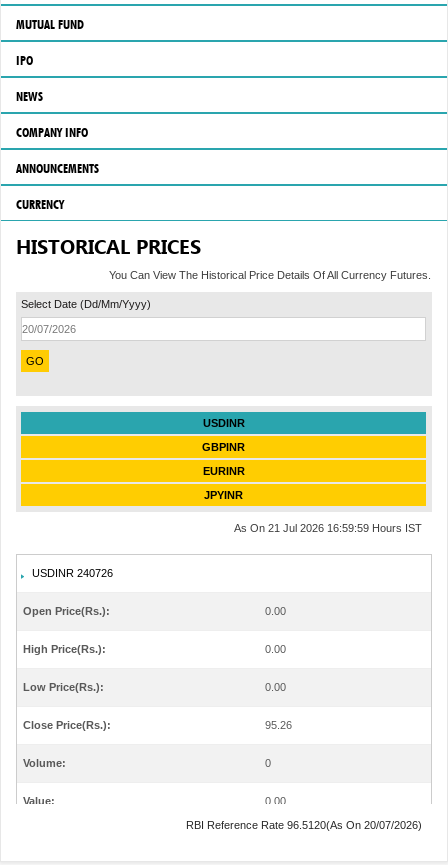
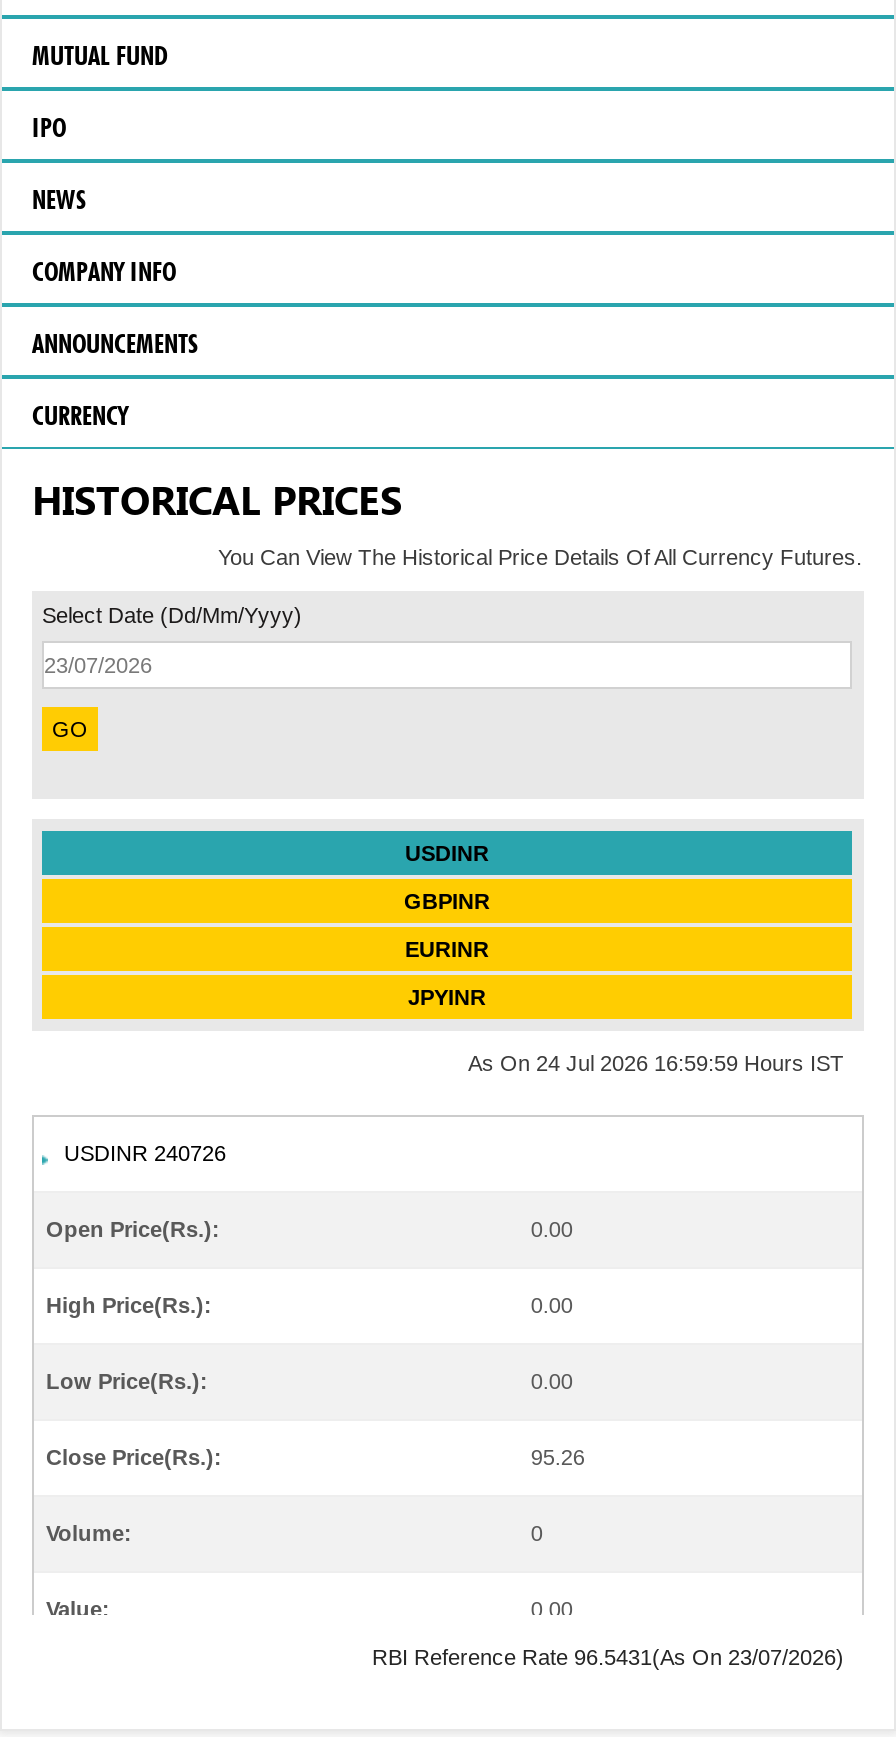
- As On 21 Jul 2026 16:59:59 Hours IST
+ As On 24 Jul 2026 16:59:59 Hours IST

- RBI Reference Rate 96.5120(As On 20/07/2026)
+ RBI Reference Rate 96.5431(As On 23/07/2026)
